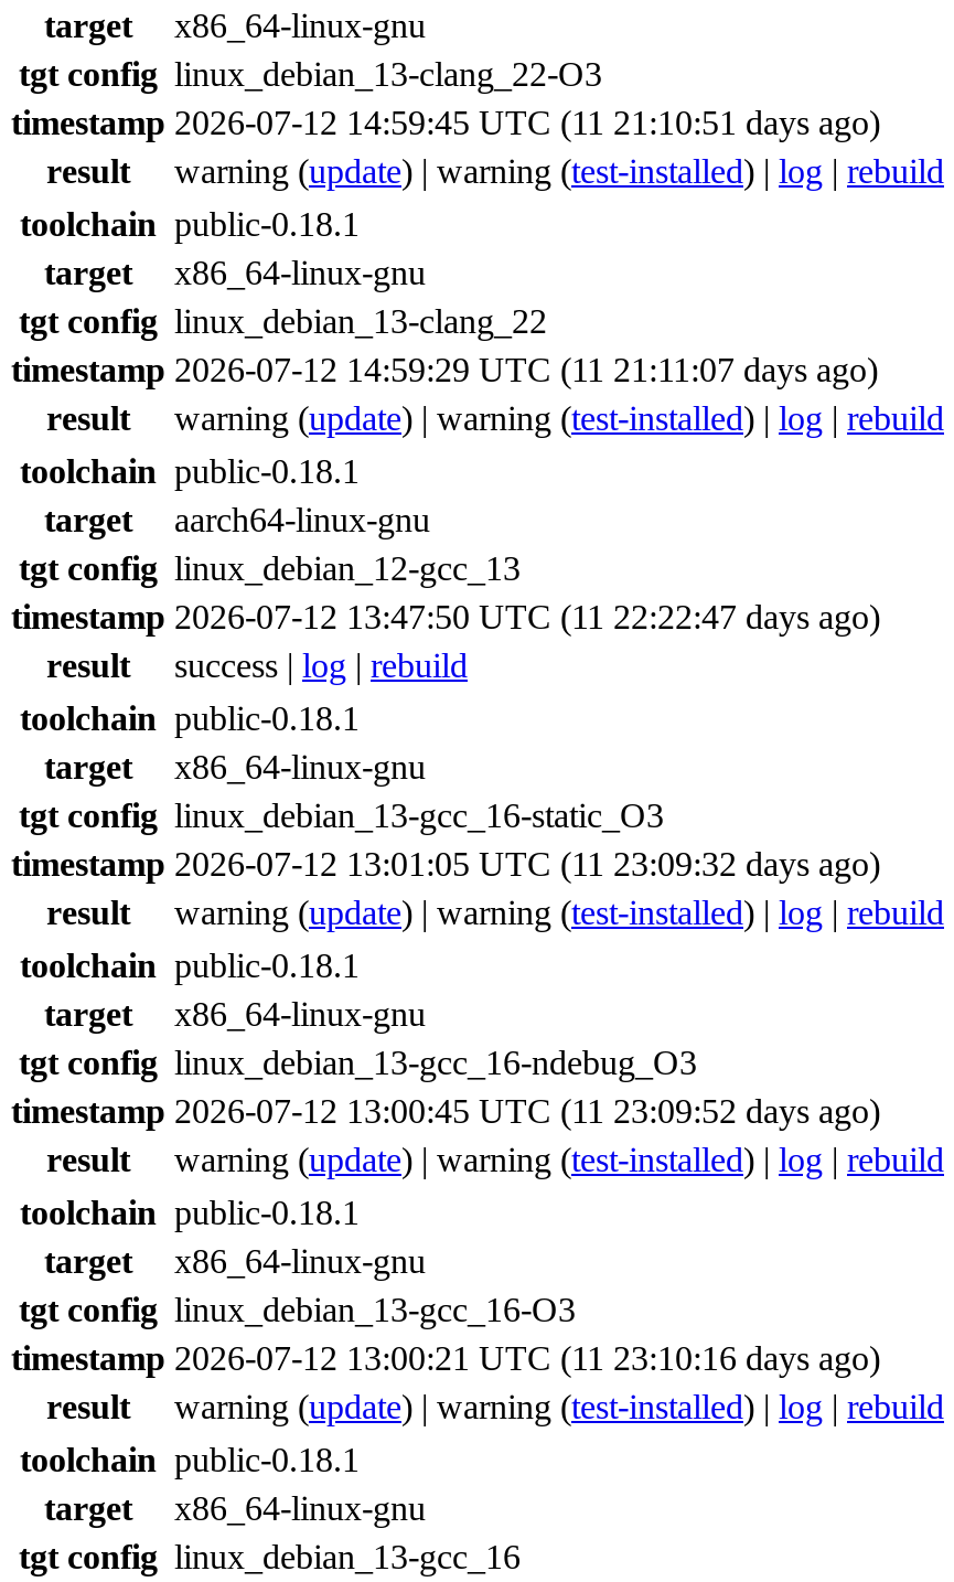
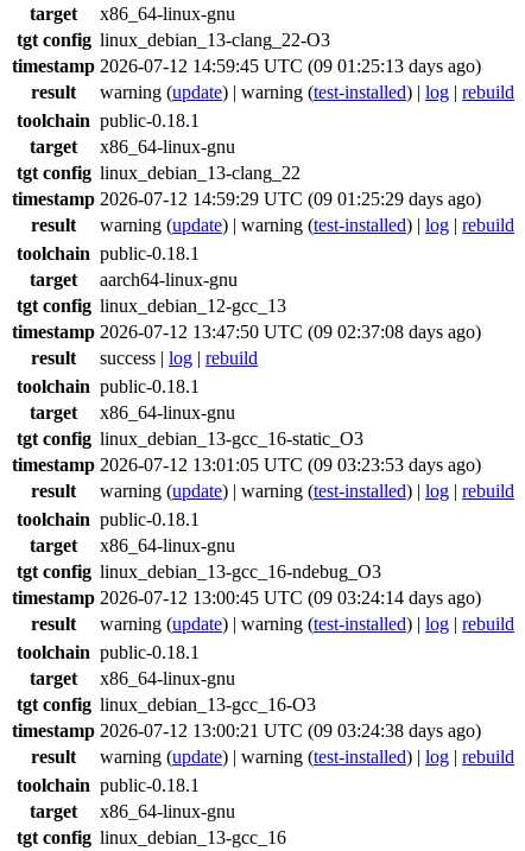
- timestamp 2026-07-12 14:59:45 UTC (11 21:10:51 days ago)
+ timestamp 2026-07-12 14:59:45 UTC (09 01:25:13 days ago)

- timestamp 2026-07-12 14:59:29 UTC (11 21:11:07 days ago)
+ timestamp 2026-07-12 14:59:29 UTC (09 01:25:29 days ago)

- timestamp 2026-07-12 13:47:50 UTC (11 22:22:47 days ago)
+ timestamp 2026-07-12 13:47:50 UTC (09 02:37:08 days ago)

- timestamp 2026-07-12 13:01:05 UTC (11 23:09:32 days ago)
+ timestamp 2026-07-12 13:01:05 UTC (09 03:23:53 days ago)

- timestamp 2026-07-12 13:00:45 UTC (11 23:09:52 days ago)
+ timestamp 2026-07-12 13:00:45 UTC (09 03:24:14 days ago)

- timestamp 2026-07-12 13:00:21 UTC (11 23:10:16 days ago)
+ timestamp 2026-07-12 13:00:21 UTC (09 03:24:38 days ago)
